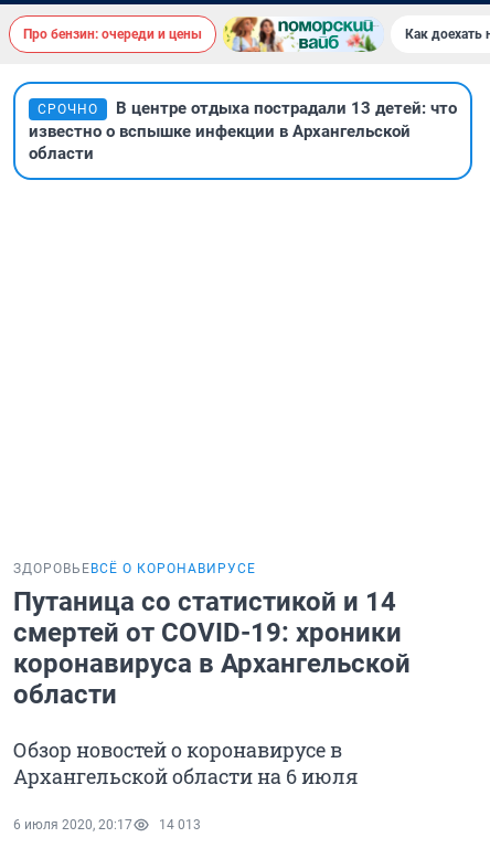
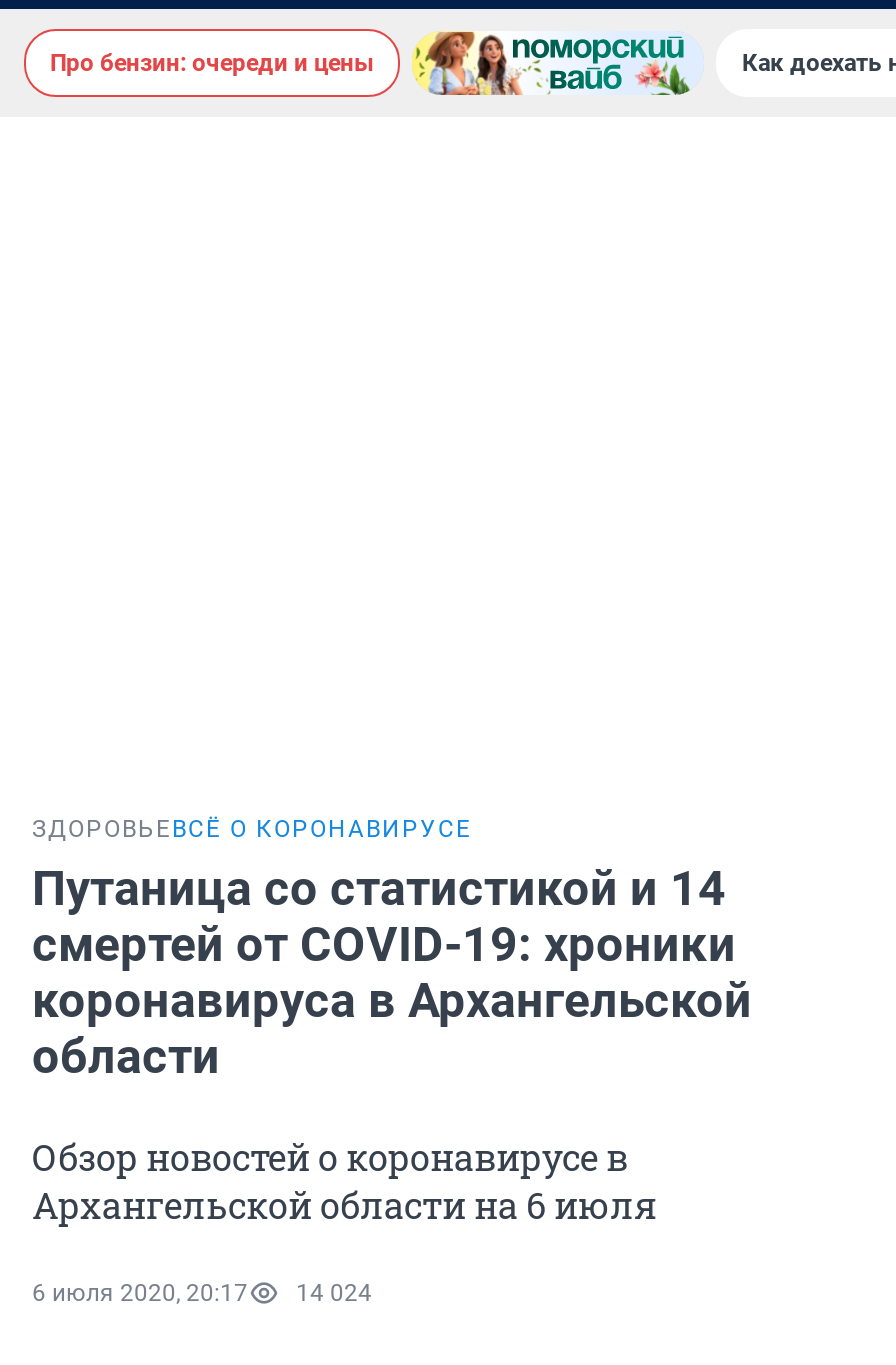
- [image]
- СРОЧНО
- В центре отдыха пострадали 13 детей: что
- известно о вспышке инфекции в Архангельской
- области

- 6 июля 2020, 20:17 14 013
+ 6 июля 2020, 20:17 14 024
